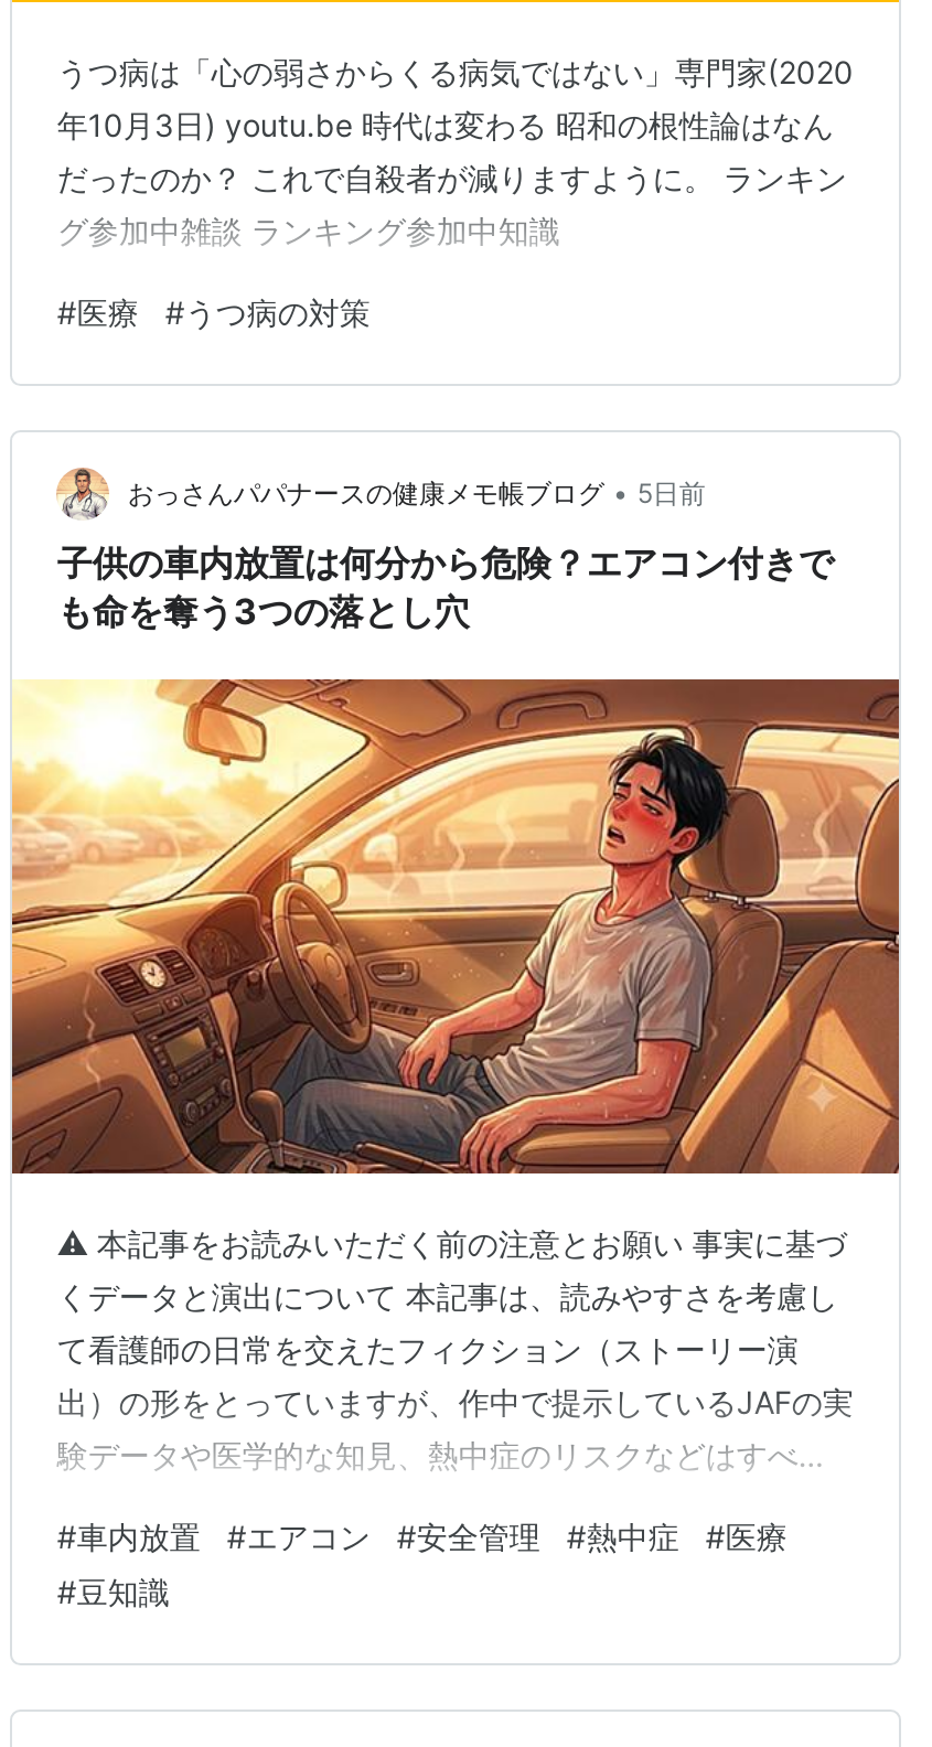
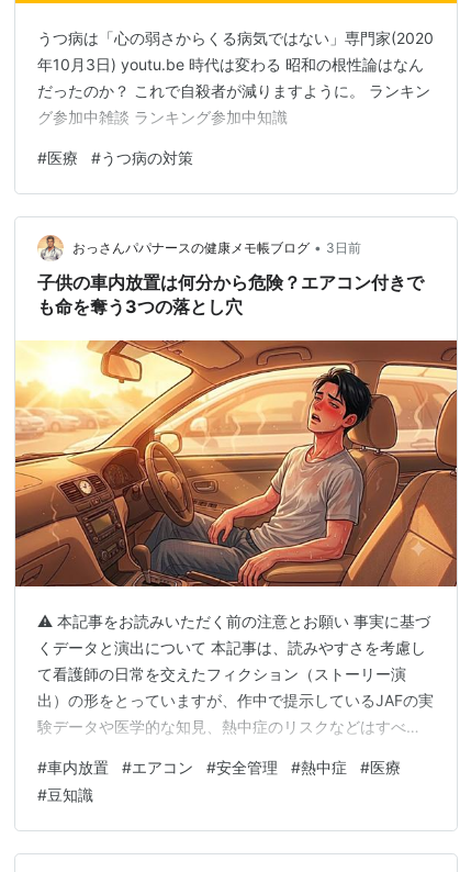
- おっさんパパナースの健康メモ帳ブログ • 5日前
+ おっさんパパナースの健康メモ帳ブログ • 3日前
